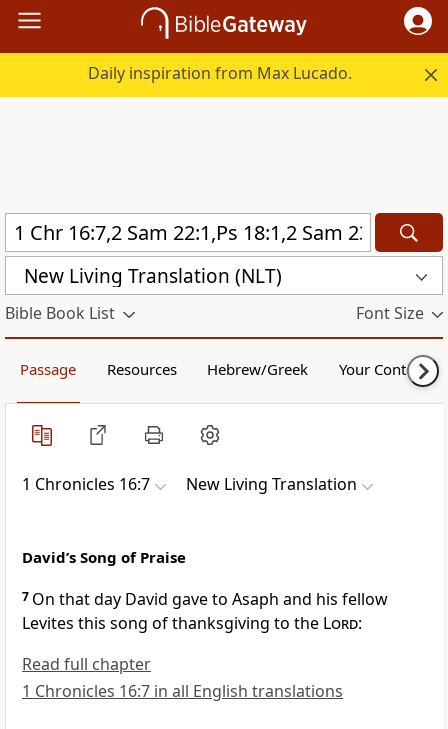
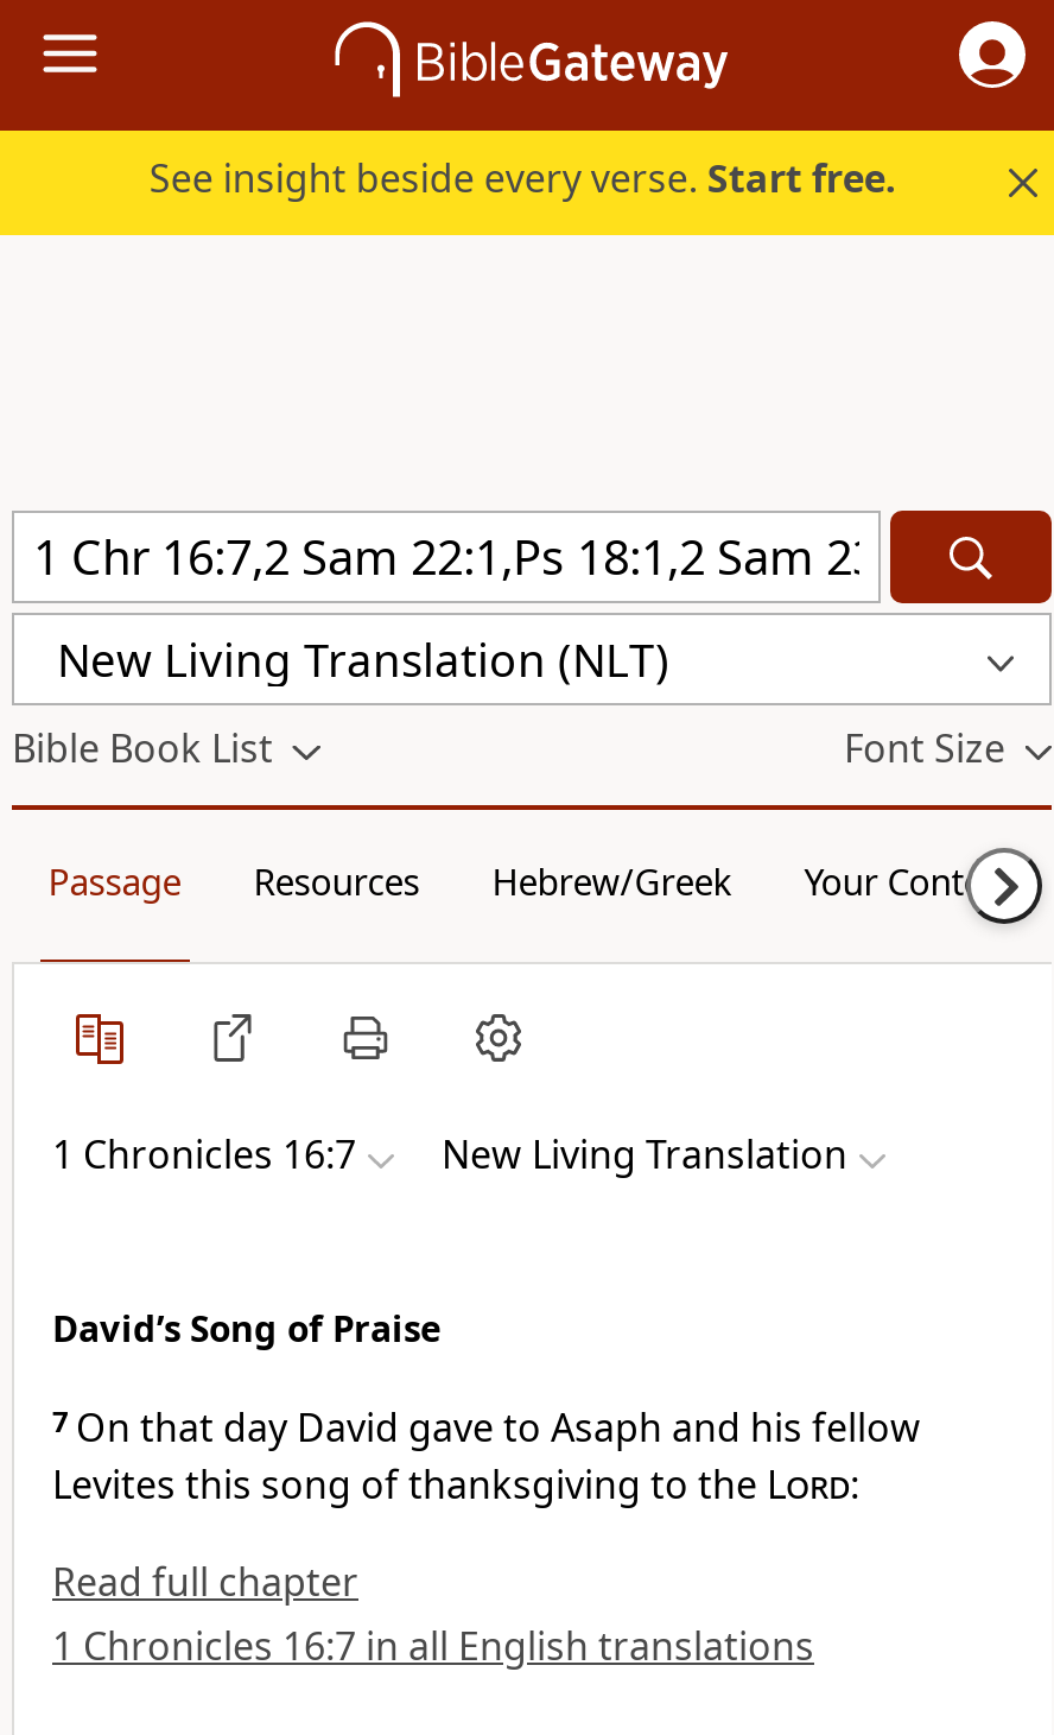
- Daily inspiration from Max Lucado.
+ See insight beside every verse. Start free.
